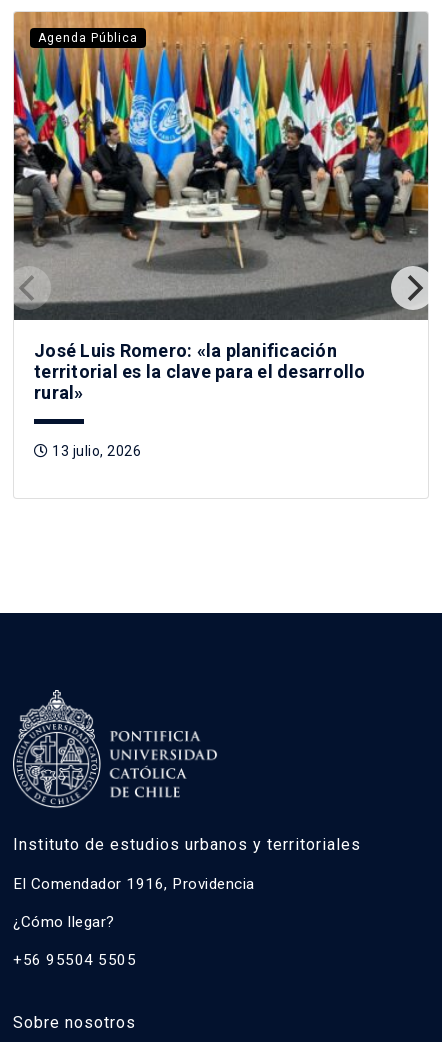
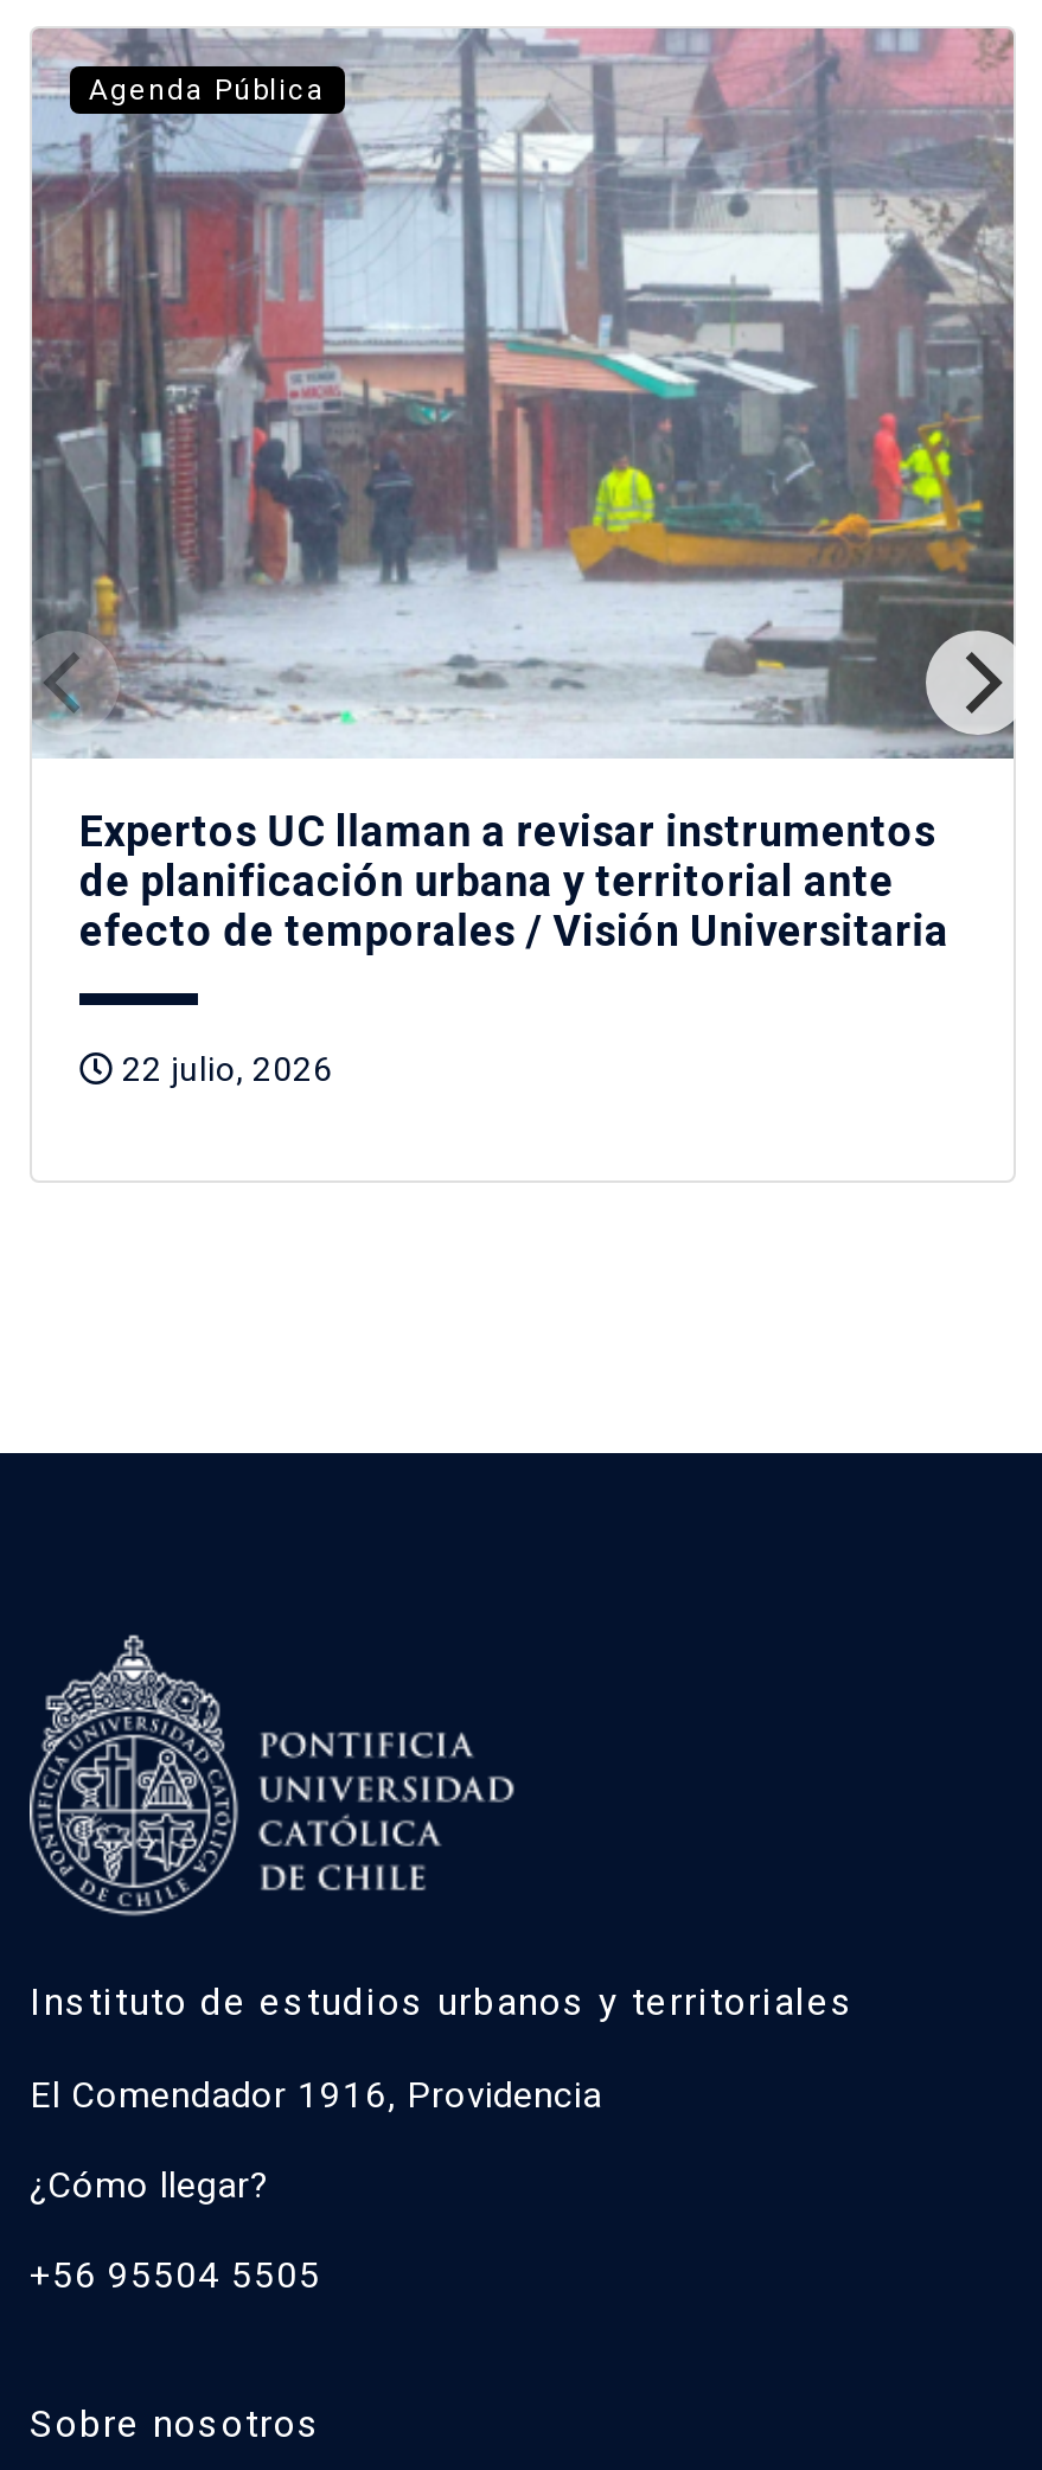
- [image]
- José Luis Romero: «la planificación
- territorial es la clave para el desarrollo
- rural»
+ [image]
+ Expertos UC llaman a revisar instrumentos
+ de planificación urbana y territorial ante
+ efecto de temporales / Visión Universitaria

- 13 julio, 2026
+ 22 julio, 2026
